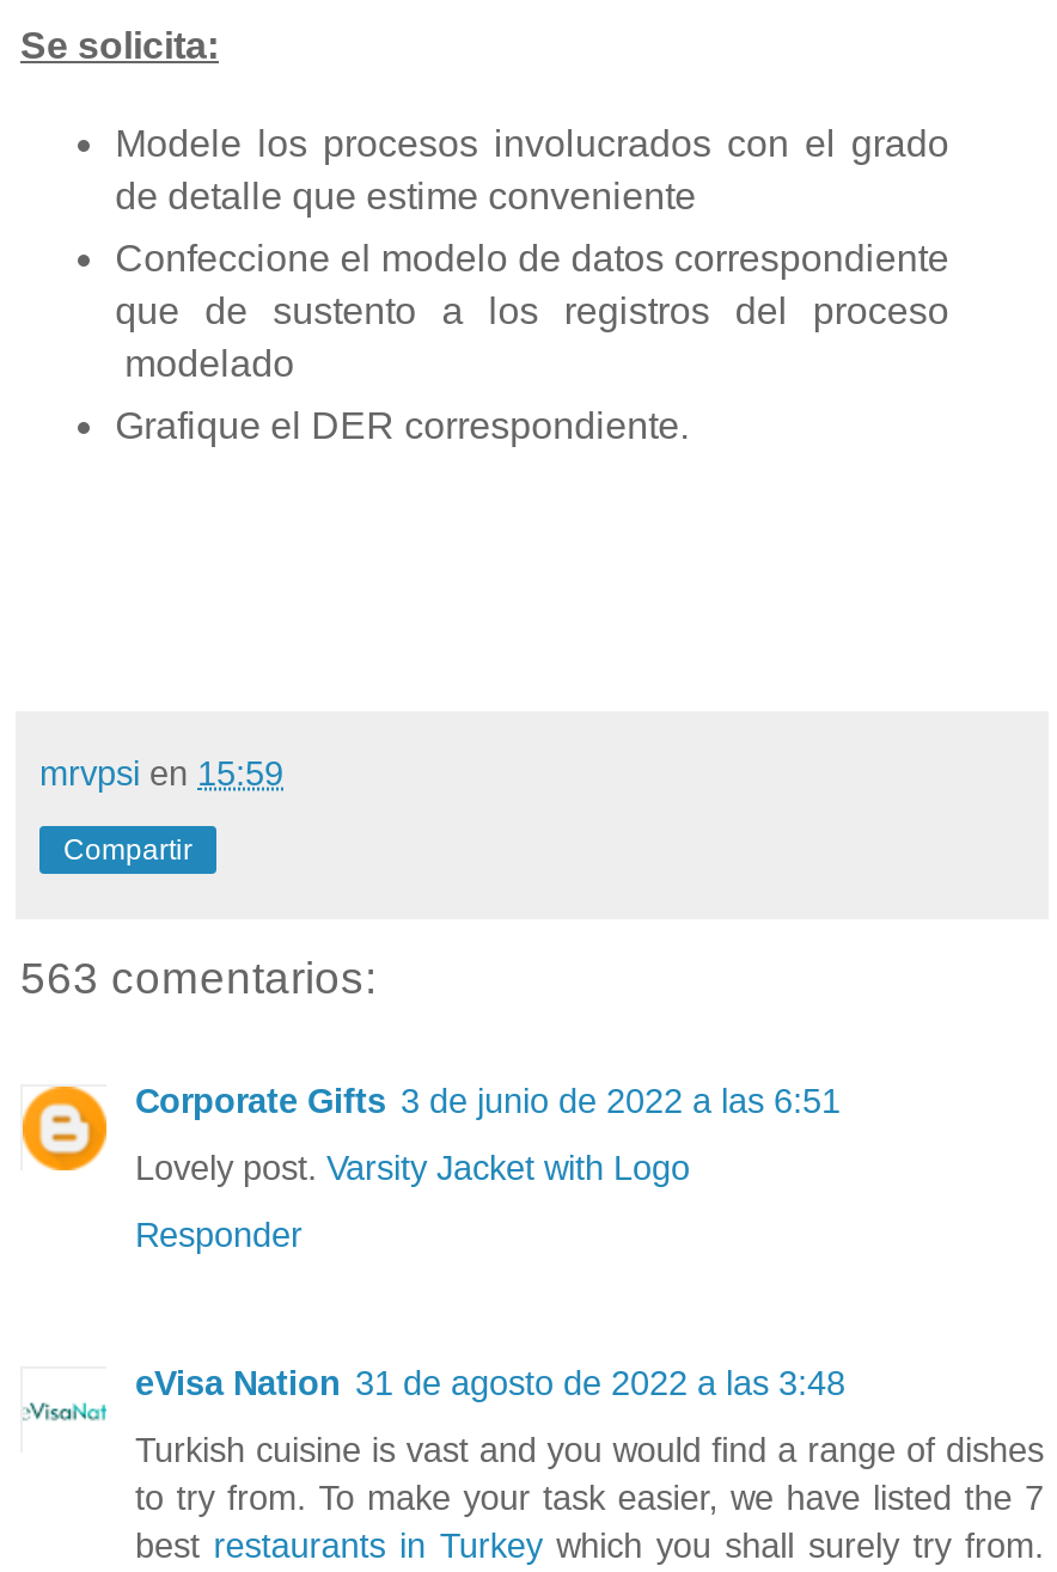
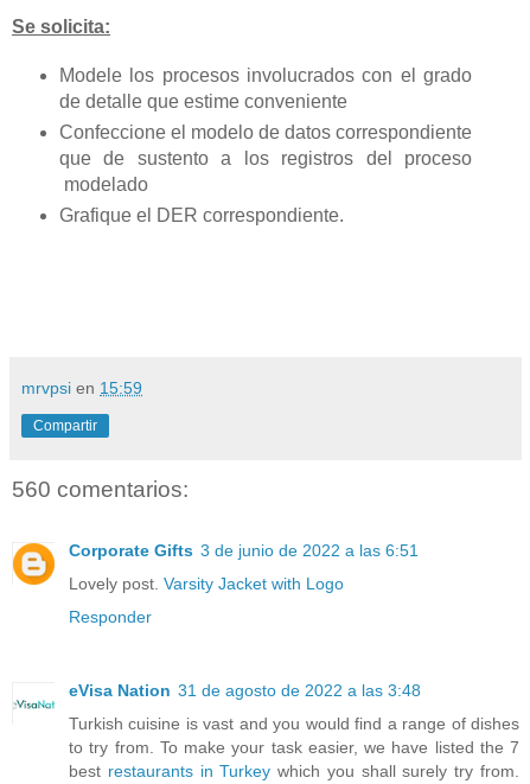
- 563 comentarios:
+ 560 comentarios:
